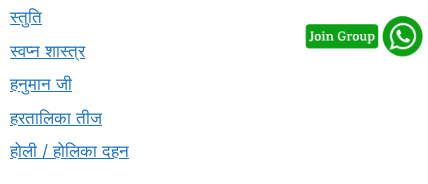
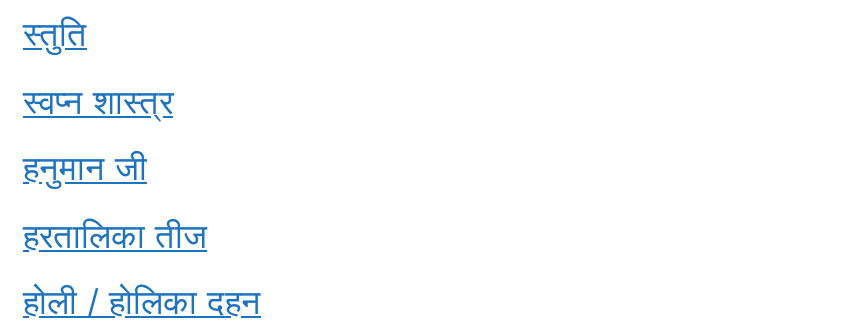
- [image]
